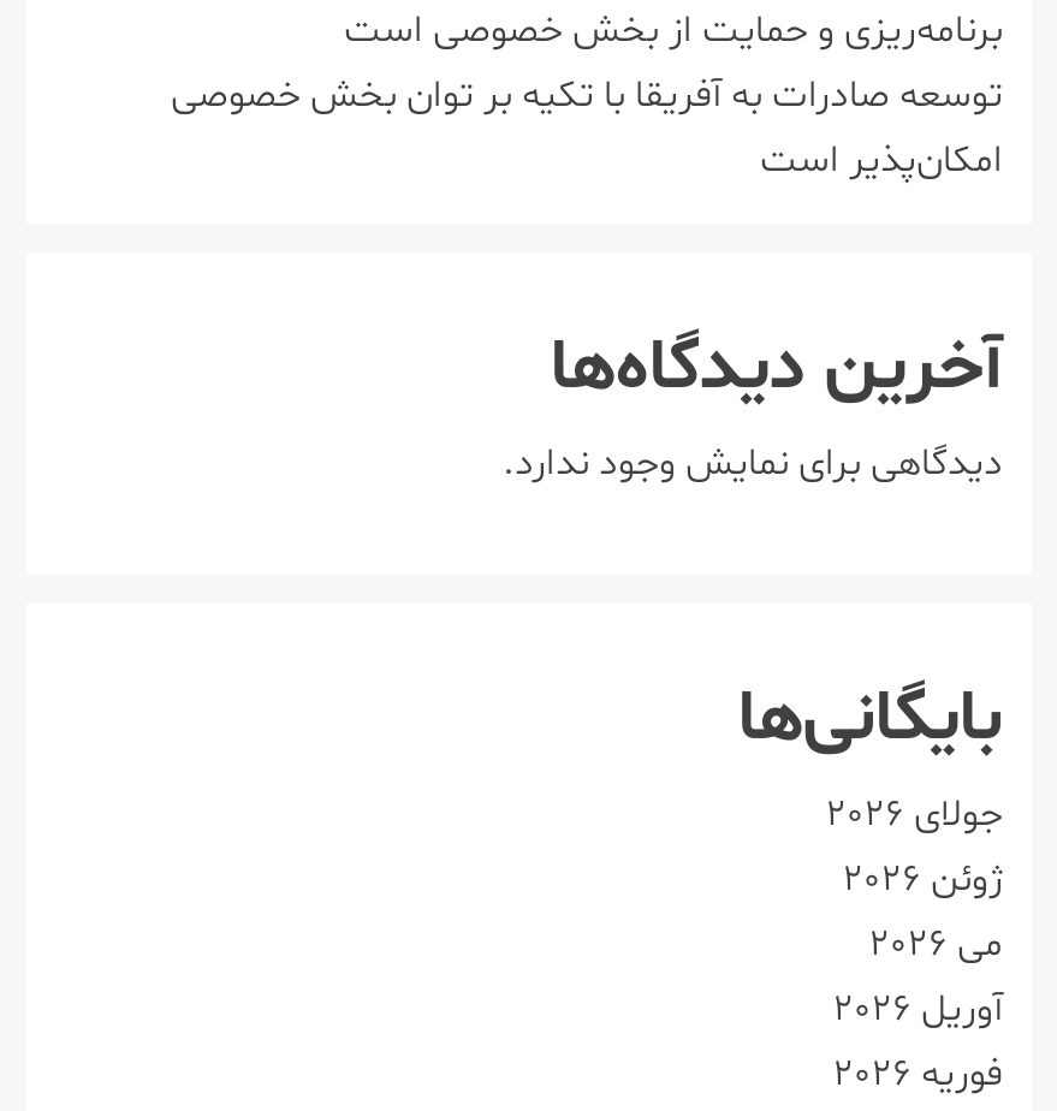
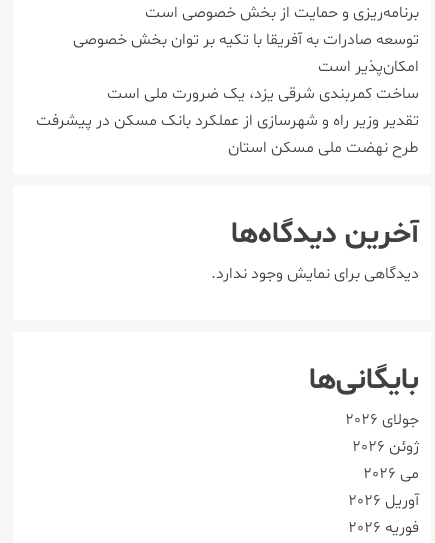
+ ساخت کمربندی شرقی یزد، یک ضرورت ملی است
+ تقدیر وزیر راه و شهرسازی از عملکرد بانک مسکن در پیشرفت
+ طرح نهضت ملی مسکن استان
